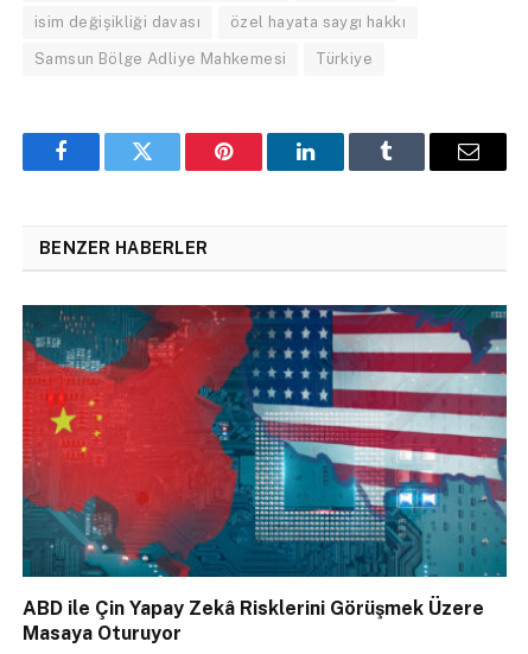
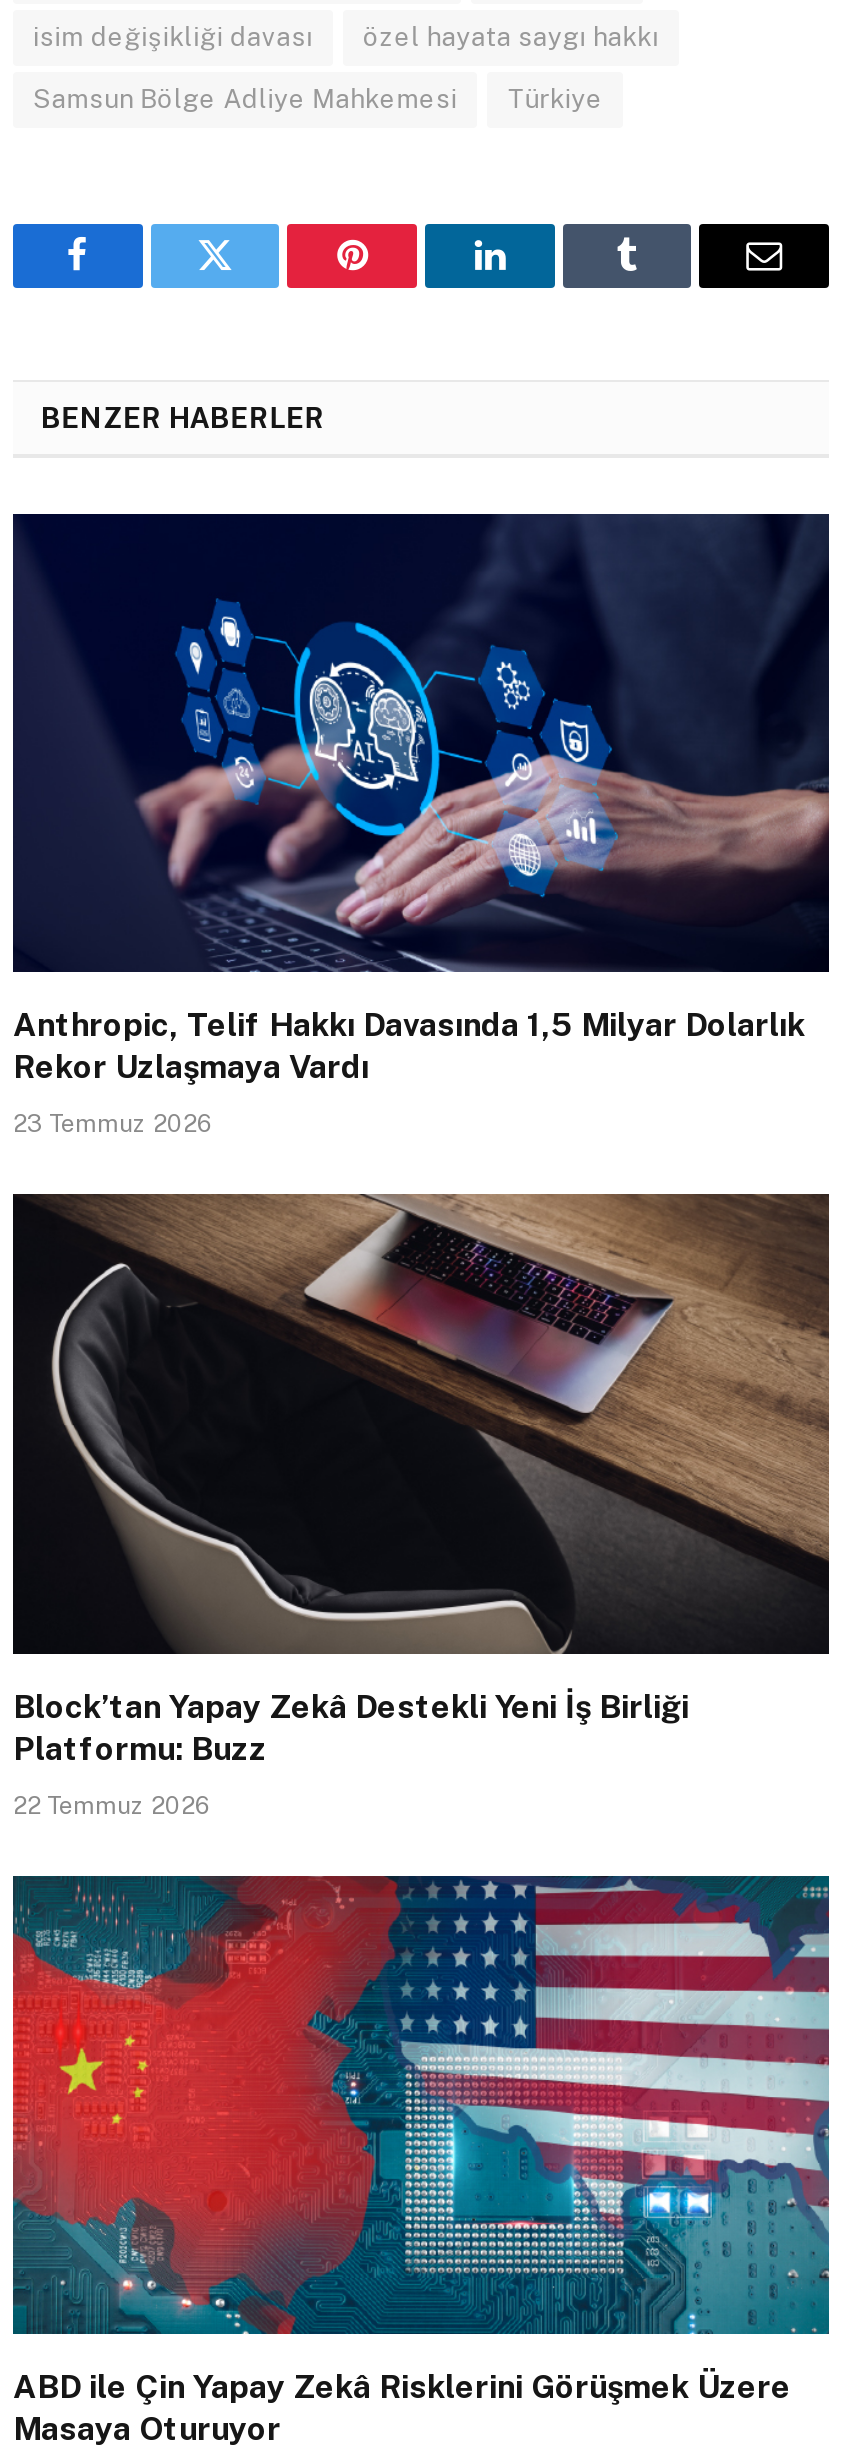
+ [image]
+ Anthropic, Telif Hakkı Davasında 1,5 Milyar Dolarlık
+ Rekor Uzlaşmaya Vardı
+ 23 Temmuz 2026

+ [image]
+ Block’tan Yapay Zekâ Destekli Yeni İş Birliği
+ Platformu: Buzz
+ 22 Temmuz 2026
